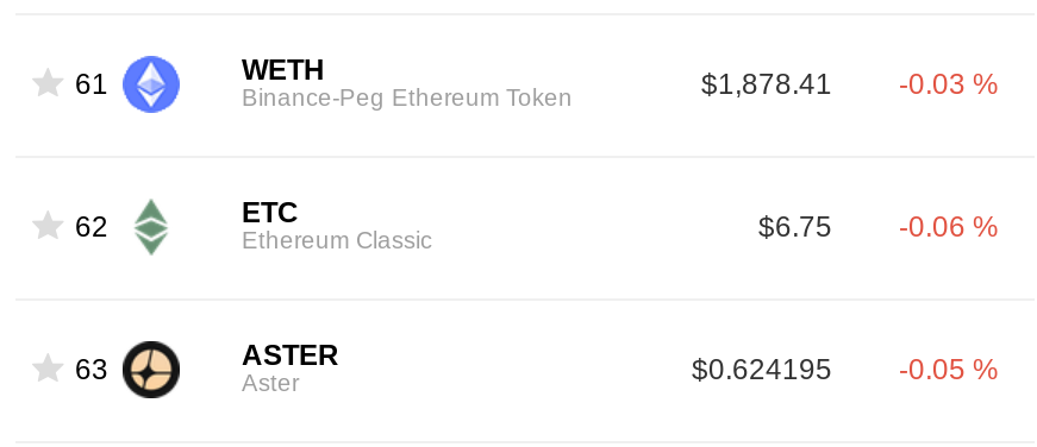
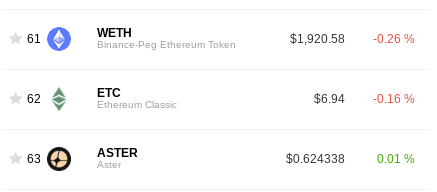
- $1,878.41
+ $1,920.58

- -0.03 %
+ -0.26 %

- $6.75
+ $6.94

- -0.06 %
+ -0.16 %

- $0.624195
+ $0.624338

- -0.05 %
+ 0.01 %
